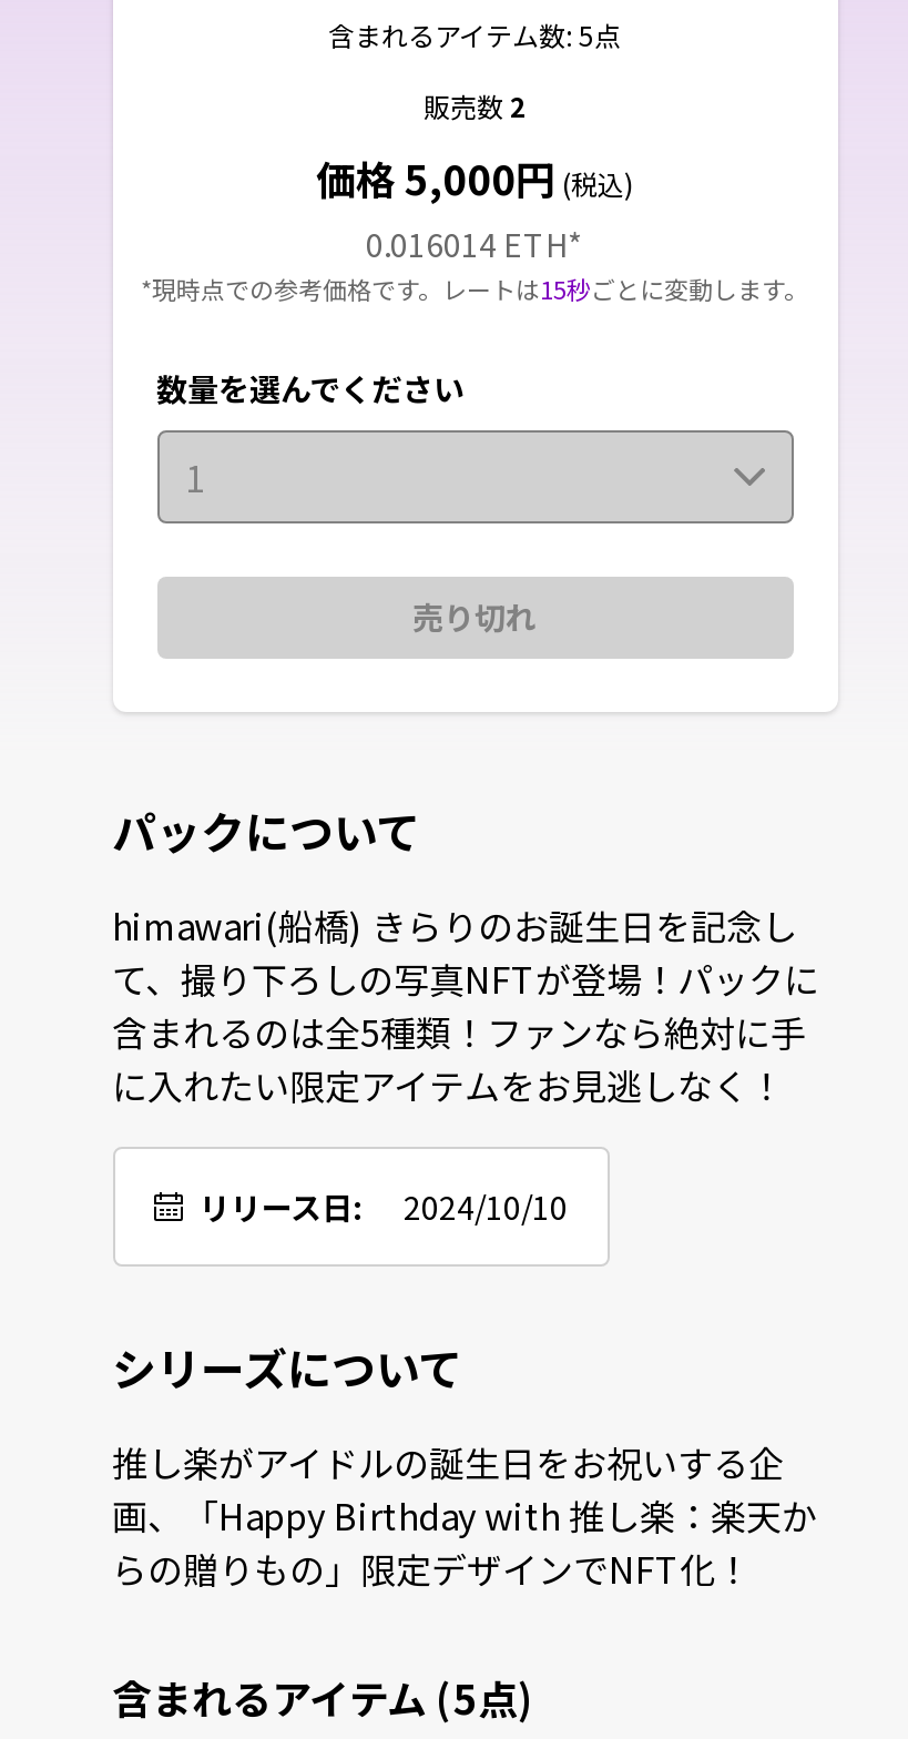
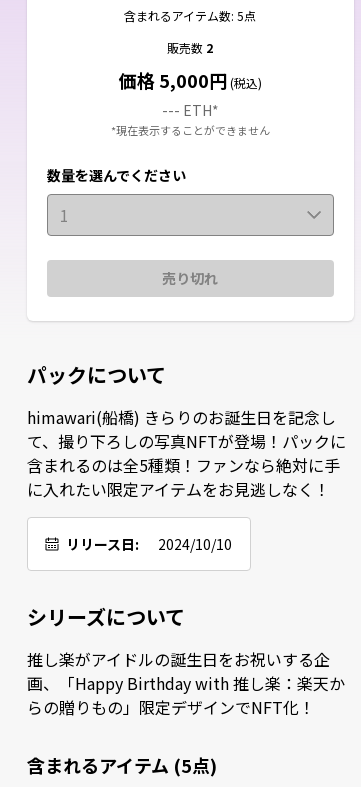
- 0.016014 ETH*
- *現時点での参考価格です。レートは15秒ごとに変動します。
+ --- ETH*
+ *現在表示することができません
